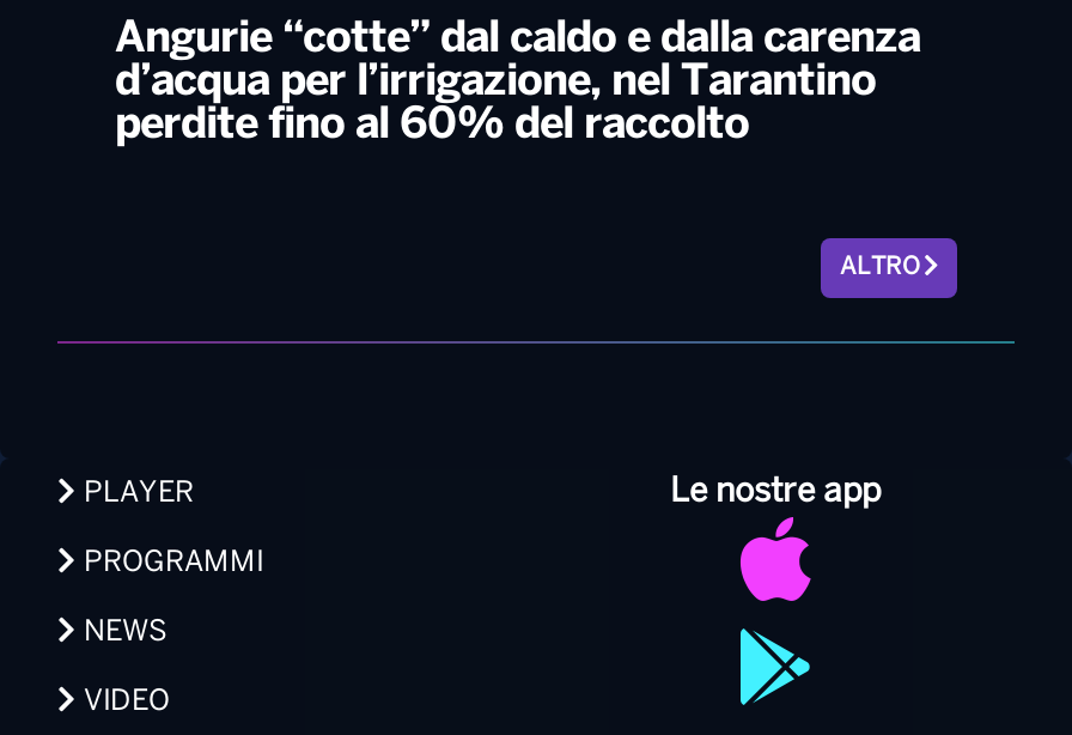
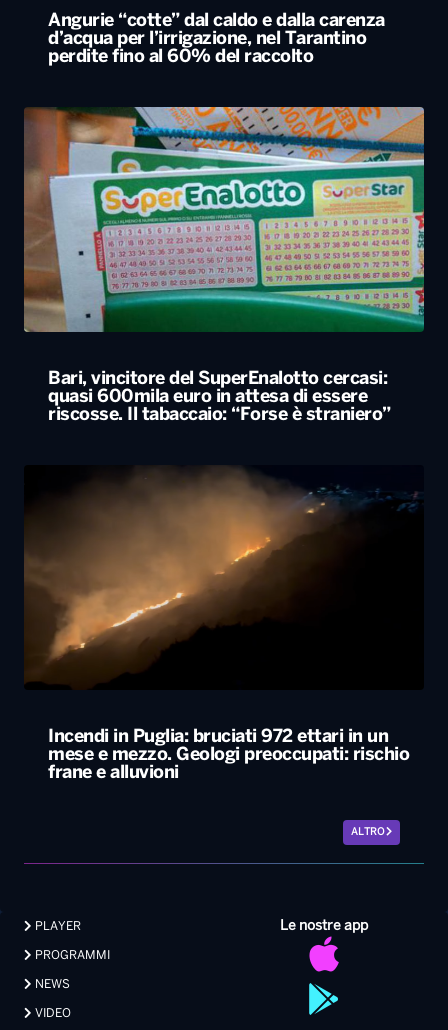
+ [image]
+ Bari, vincitore del SuperEnalotto cercasi:
+ quasi 600mila euro in attesa di essere
+ riscosse. Il tabaccaio: “Forse è straniero”

+ [image]

+ Incendi in Puglia: bruciati 972 ettari in un
+ mese e mezzo. Geologi preoccupati: rischio
+ frane e alluvioni
